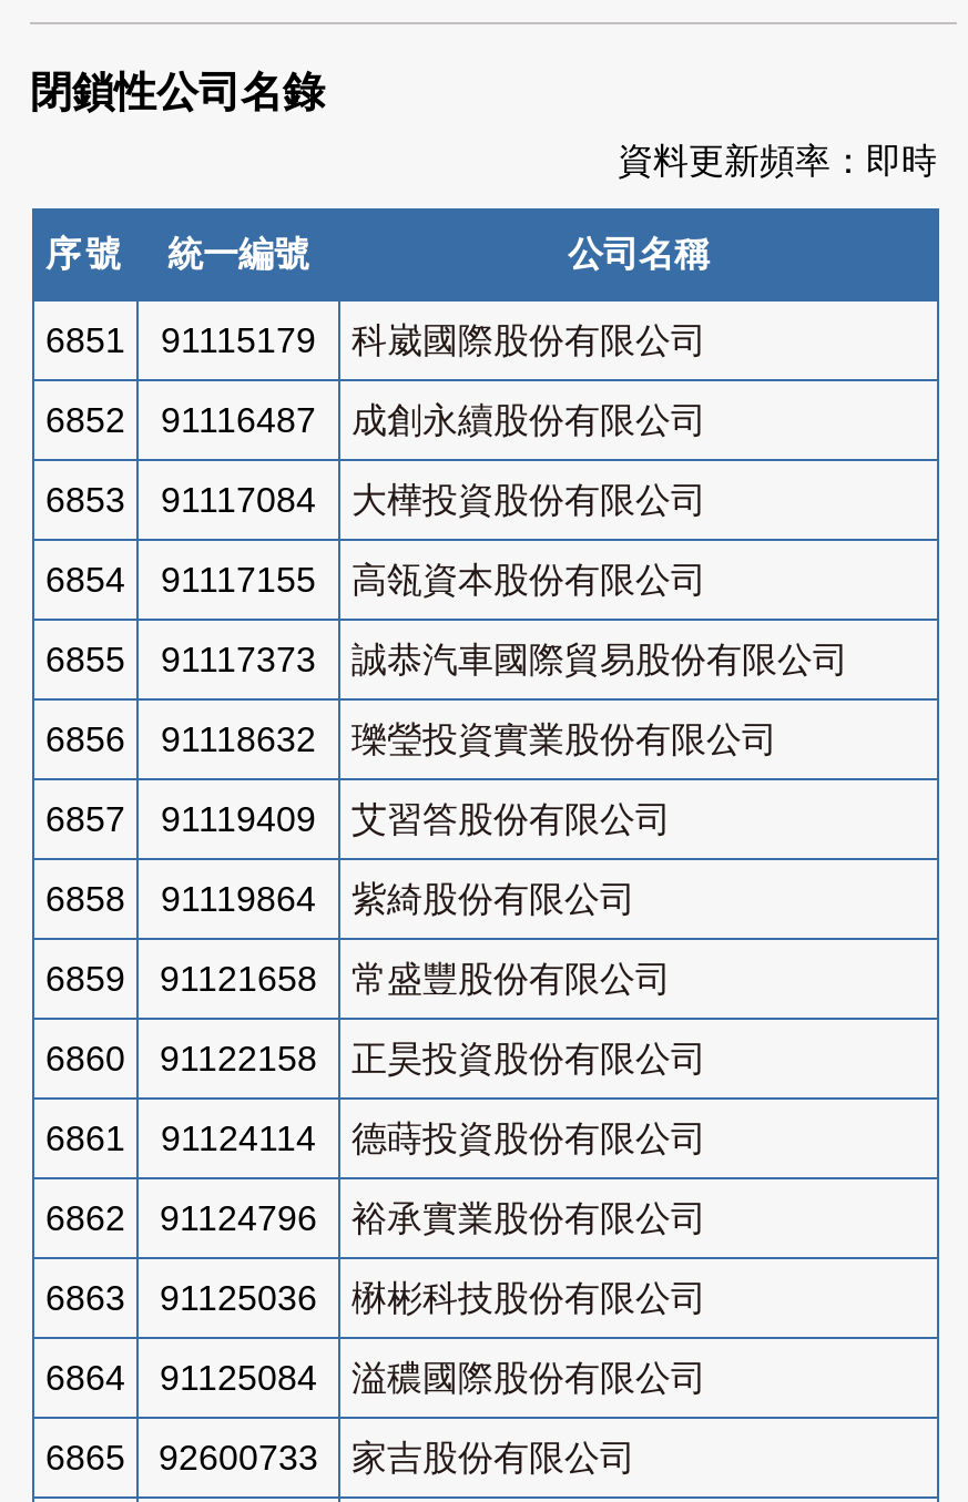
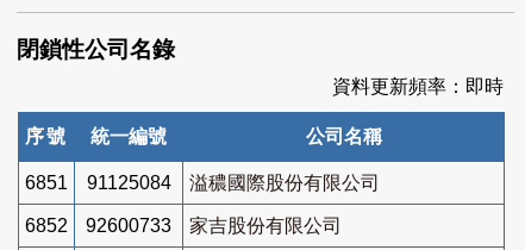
- 91115179
- 科崴國際股份有限公司
- 6852
- 91116487
- 成創永續股份有限公司
- 6853
- 91117084
- 大樺投資股份有限公司
- 6854
- 91117155
- 高瓴資本股份有限公司
- 6855
- 91117373
- 誠恭汽車國際貿易股份有限公司
- 6856
- 91118632
- 瓅瑩投資實業股份有限公司
- 6857
- 91119409
- 艾習答股份有限公司
- 6858
- 91119864
- 紫綺股份有限公司
- 6859
- 91121658
- 常盛豐股份有限公司
- 6860
- 91122158
- 正昊投資股份有限公司
- 6861
- 91124114
- 德蒔投資股份有限公司
- 6862
- 91124796
- 裕承實業股份有限公司
- 6863
- 91125036
- 楙彬科技股份有限公司
- 6864

- 6865 92600733 家吉股份有限公司
+ 6852 92600733 家吉股份有限公司
